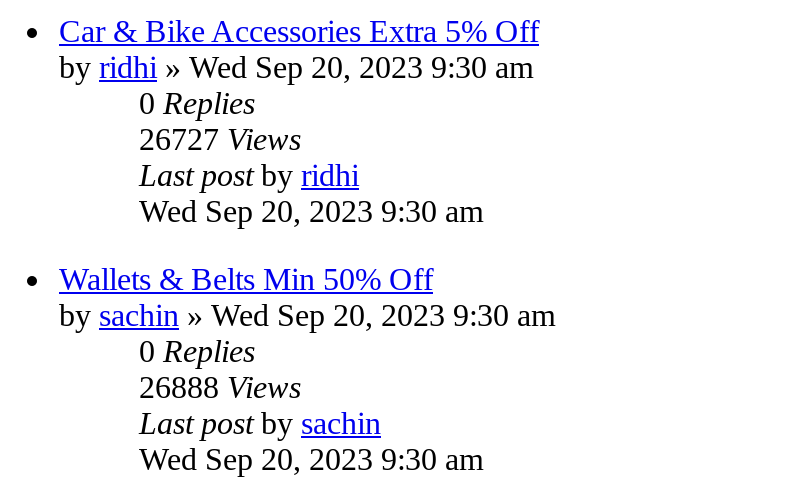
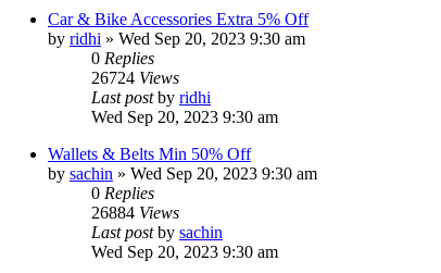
- 26727 Views
+ 26724 Views

- 26888 Views
+ 26884 Views
